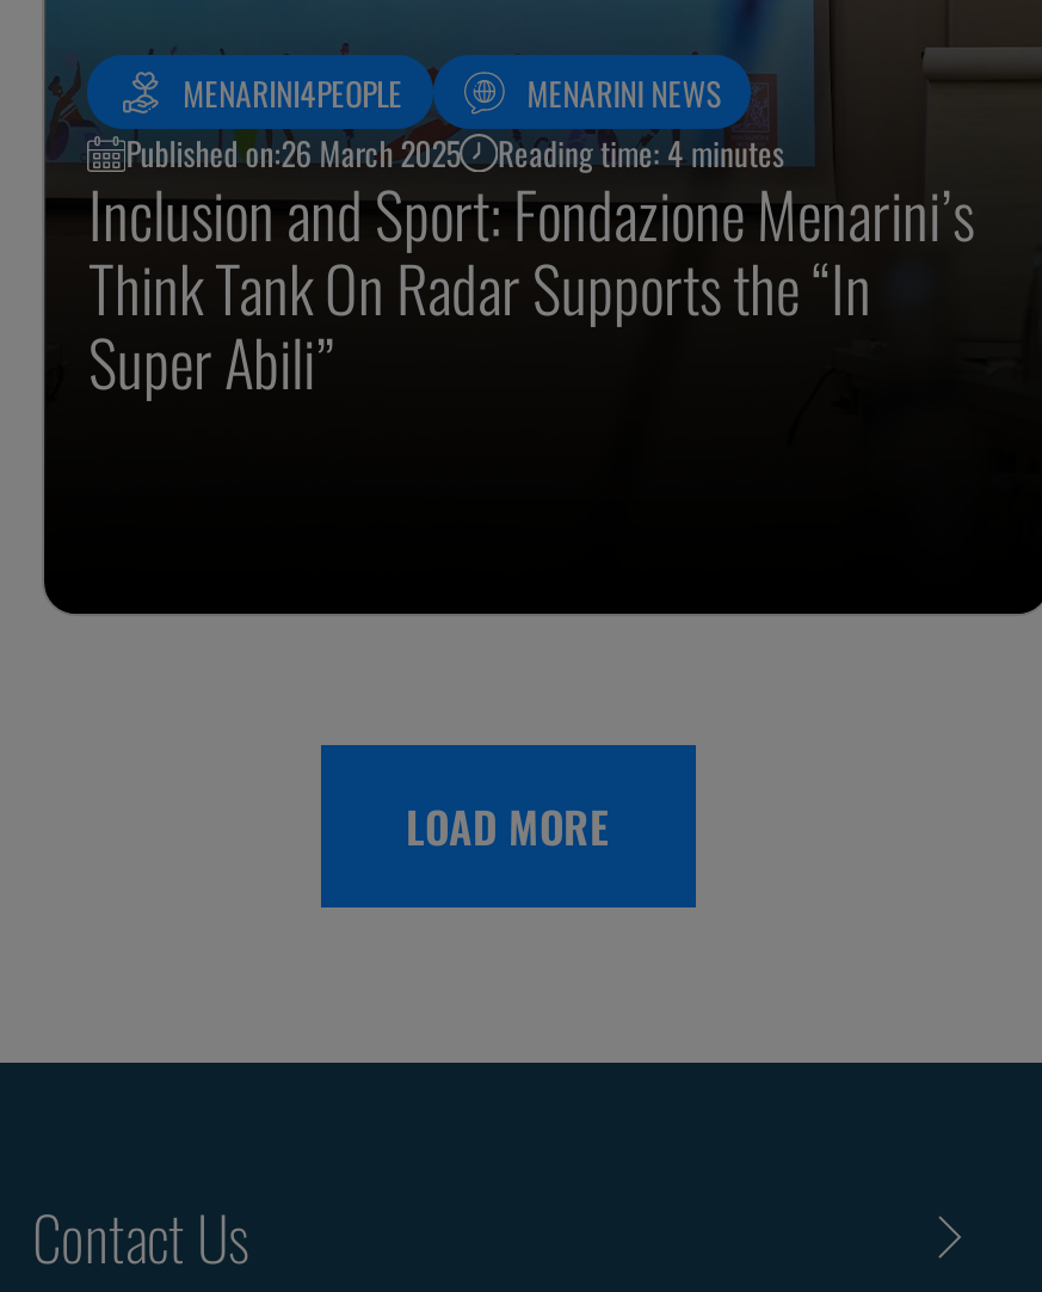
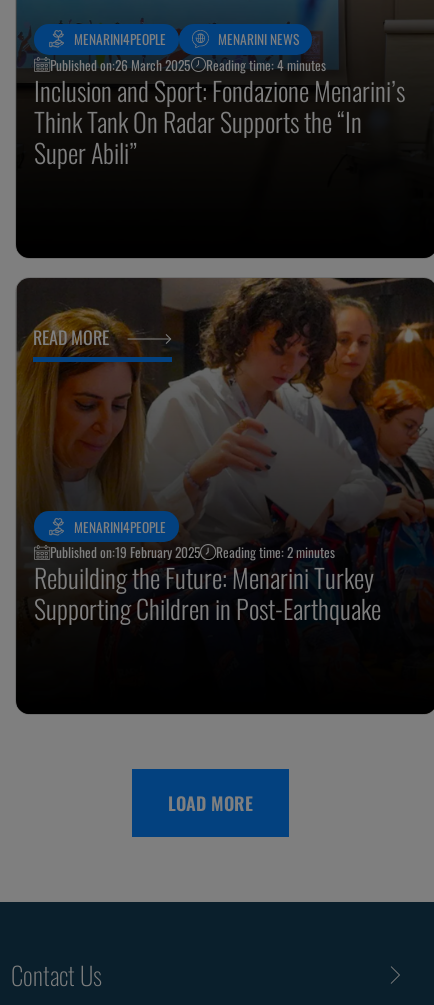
+ [image]
+ MENARINI4PEOPLE
+ Published on:19 February 2025
+ Reading time: 2 minutes
+ Rebuilding the Future: Menarini Turkey
+ Supporting Children in Post-Earthquake

+ READ MORE
